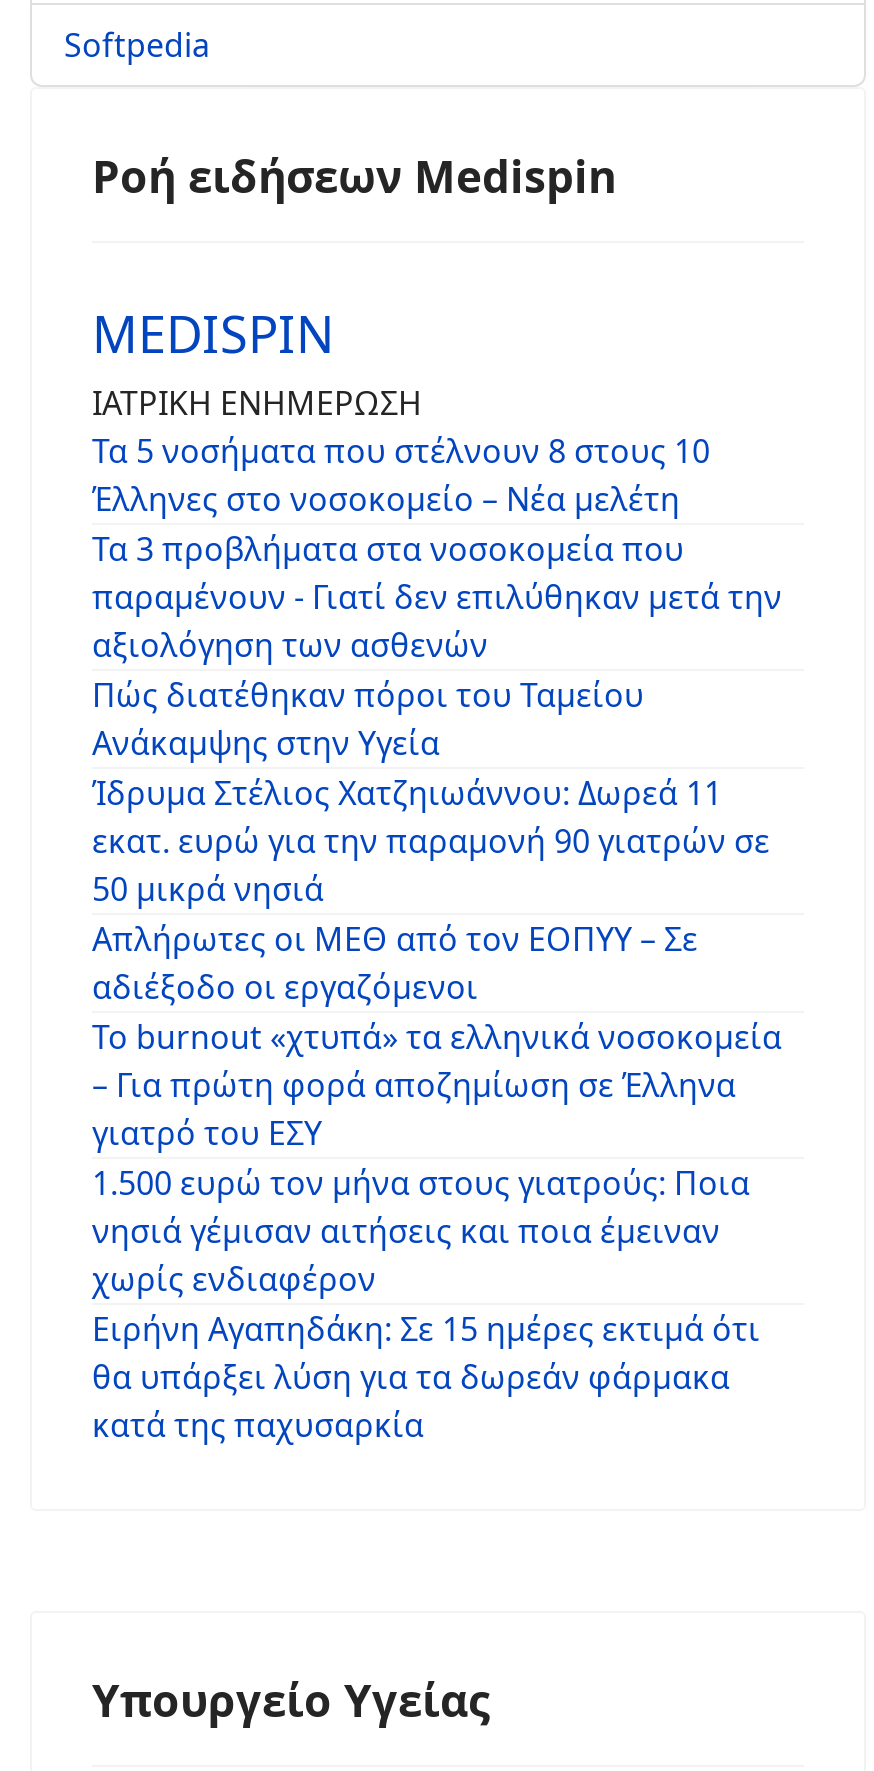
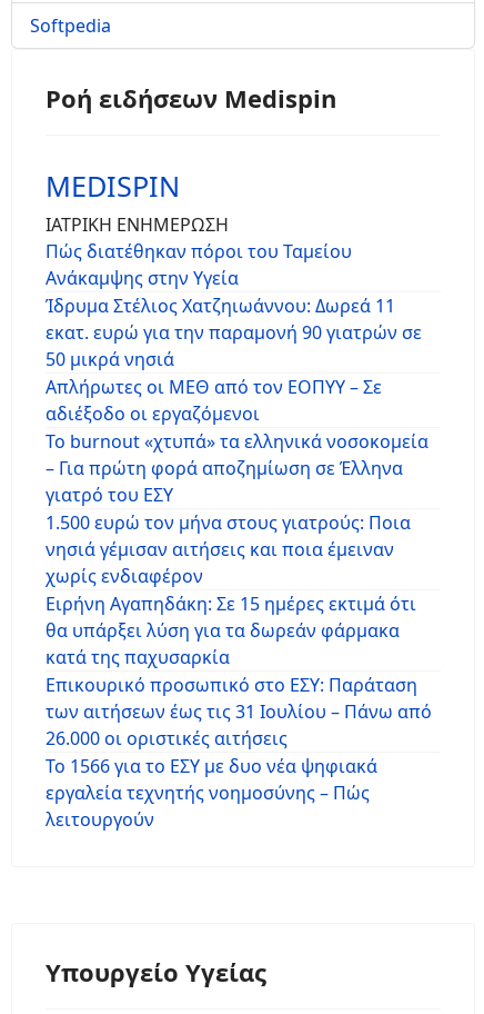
- Τα 5 νοσήματα που στέλνουν 8 στους 10
- Έλληνες στο νοσοκομείο – Νέα μελέτη
- Τα 3 προβλήματα στα νοσοκομεία που
- παραμένουν - Γιατί δεν επιλύθηκαν μετά την
- αξιολόγηση των ασθενών

moved up: Πώς διατέθηκαν πόροι του Ταμείου | Ανάκαμψης στην Υγεία | Ίδρυμα Στέλιος Χατζηιωάννου: Δωρεά 11 | ... | θα υπάρξει λύση για τα δωρεάν φάρμακα | κατά της παχυσαρκία

+ Eπικουρικό προσωπικό στο ΕΣΥ: Παράταση
+ των αιτήσεων έως τις 31 Ιουλίου – Πάνω από
+ 26.000 οι οριστικές αιτήσεις
+ Το 1566 για το ΕΣΥ με δυο νέα ψηφιακά
+ εργαλεία τεχνητής νοημοσύνης – Πώς
+ λειτουργούν
